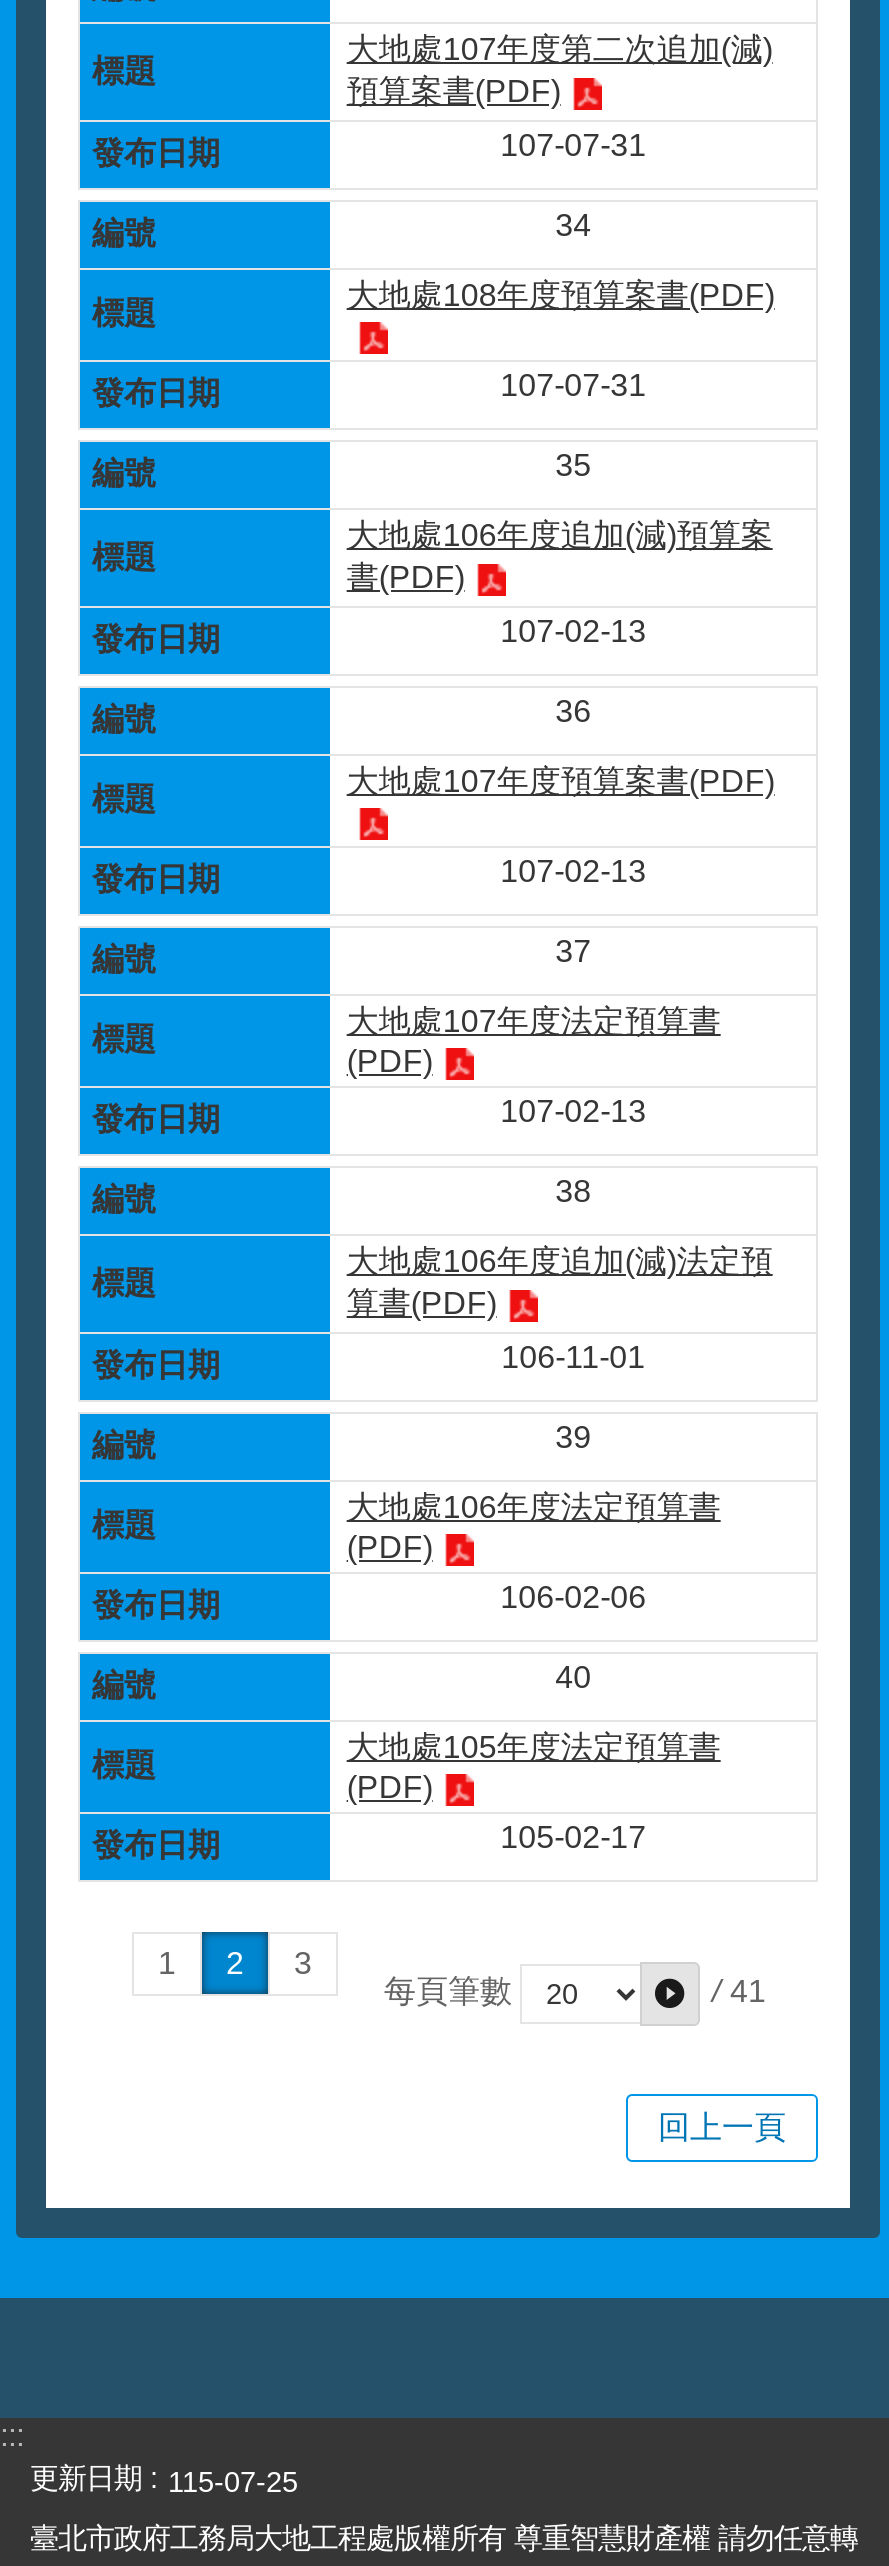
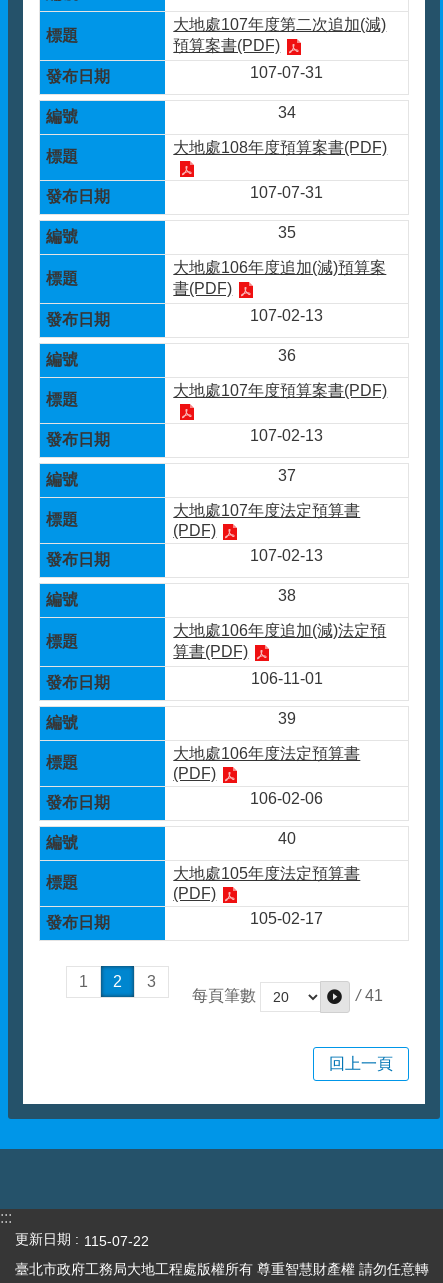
- 更新日期 115-07-25
+ 更新日期 115-07-22
